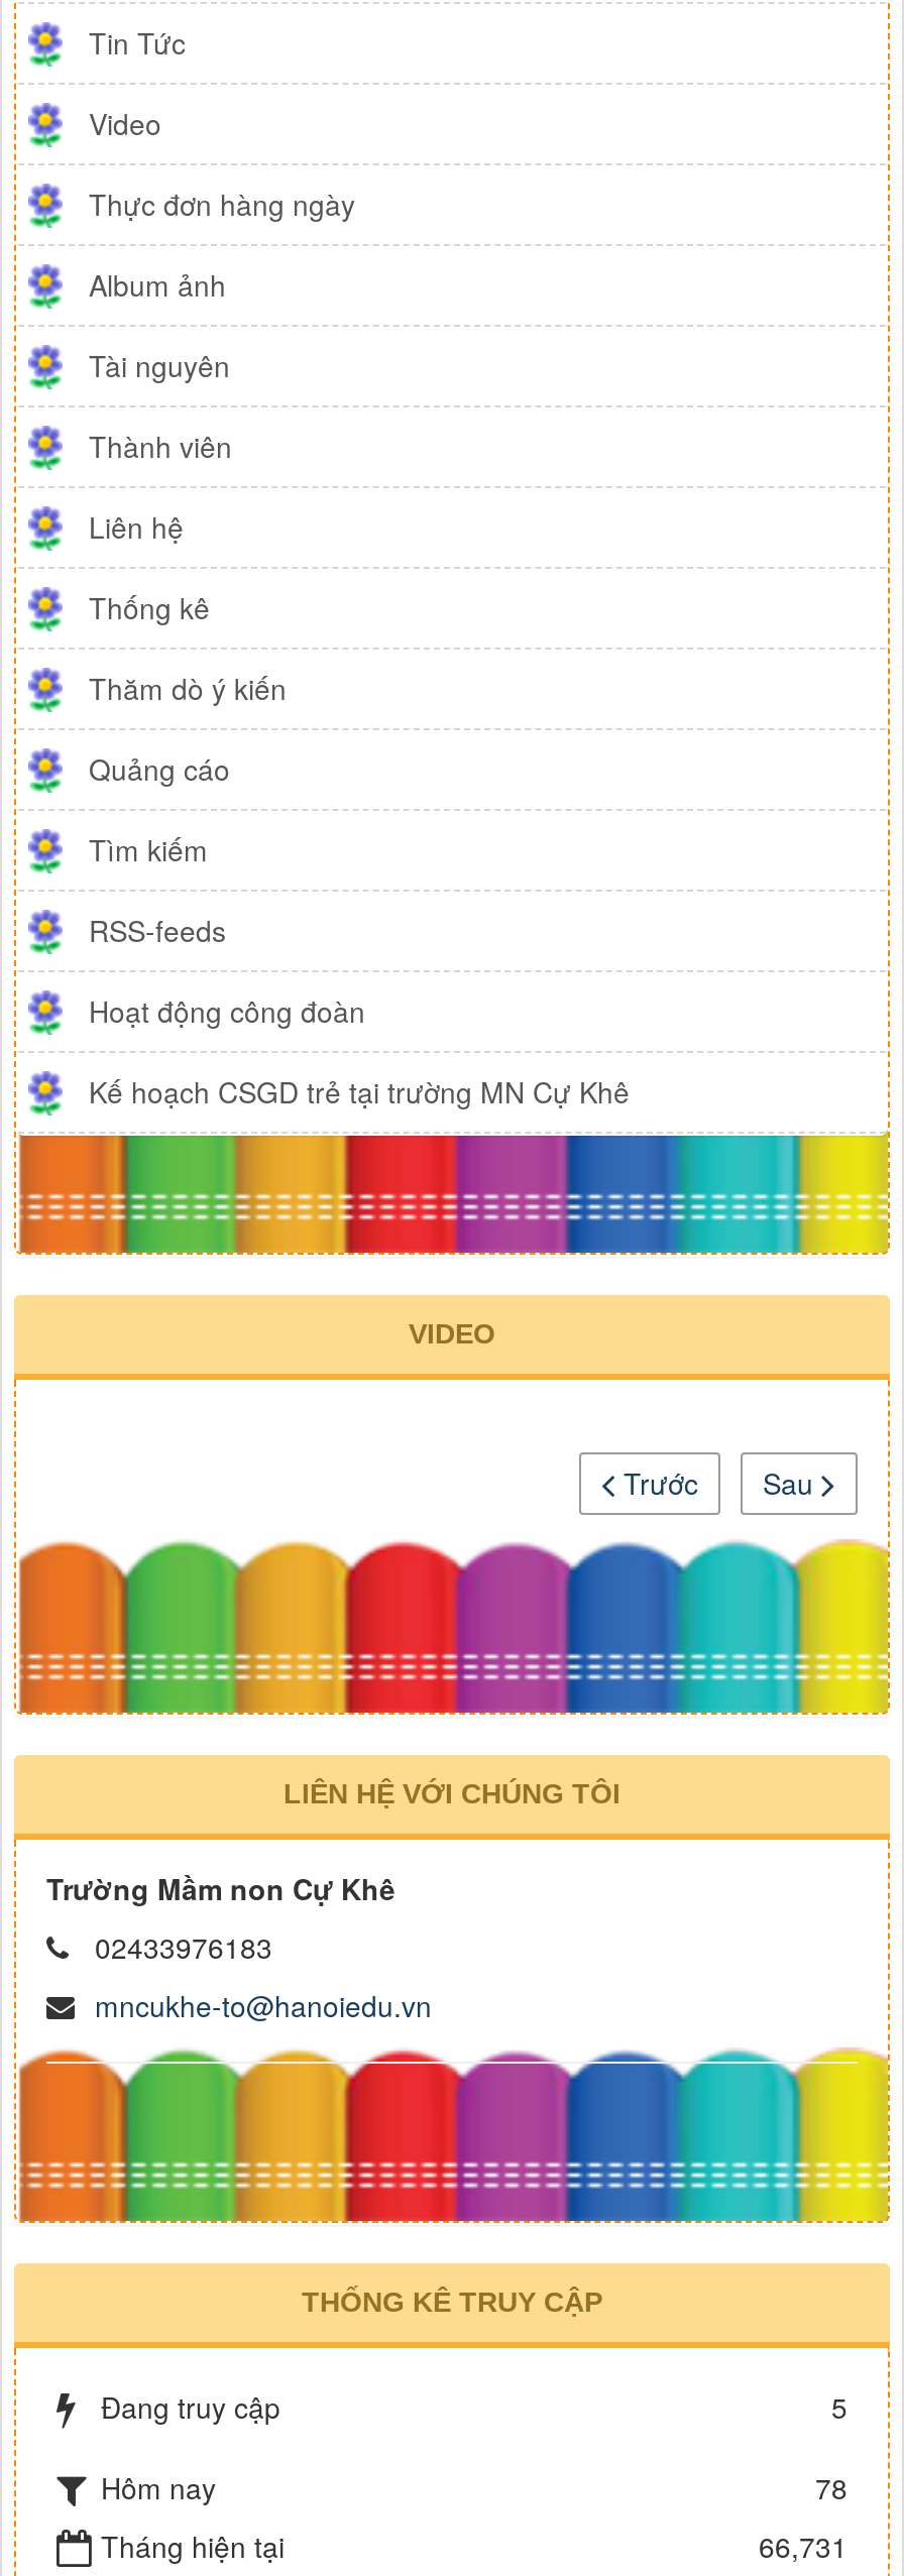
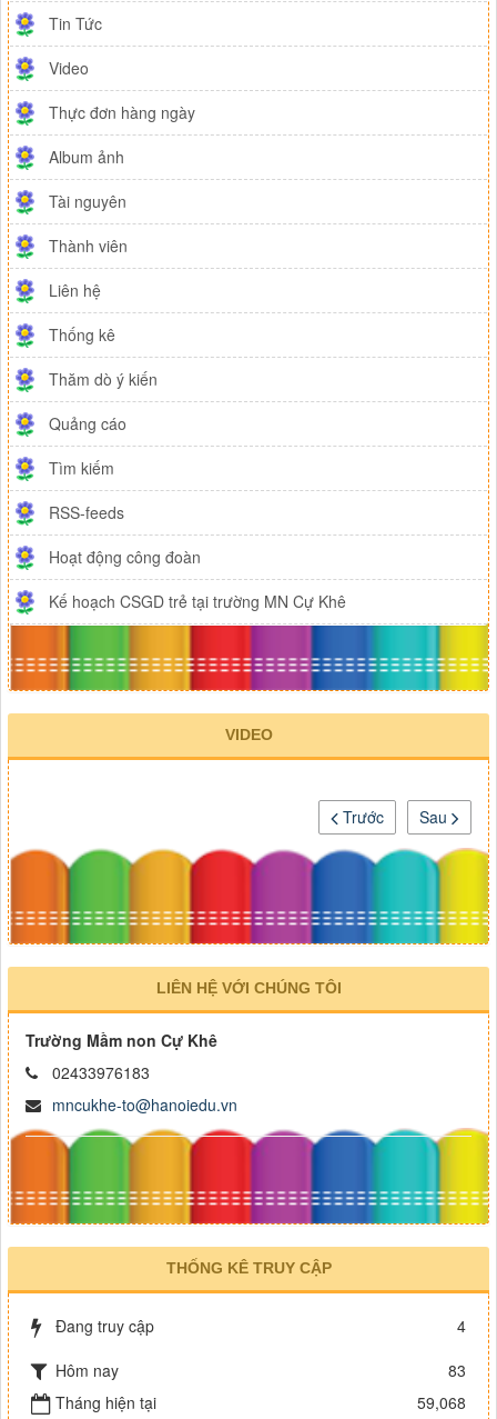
- 5
+ 4

- 78
+ 83

- 66,731
+ 59,068
